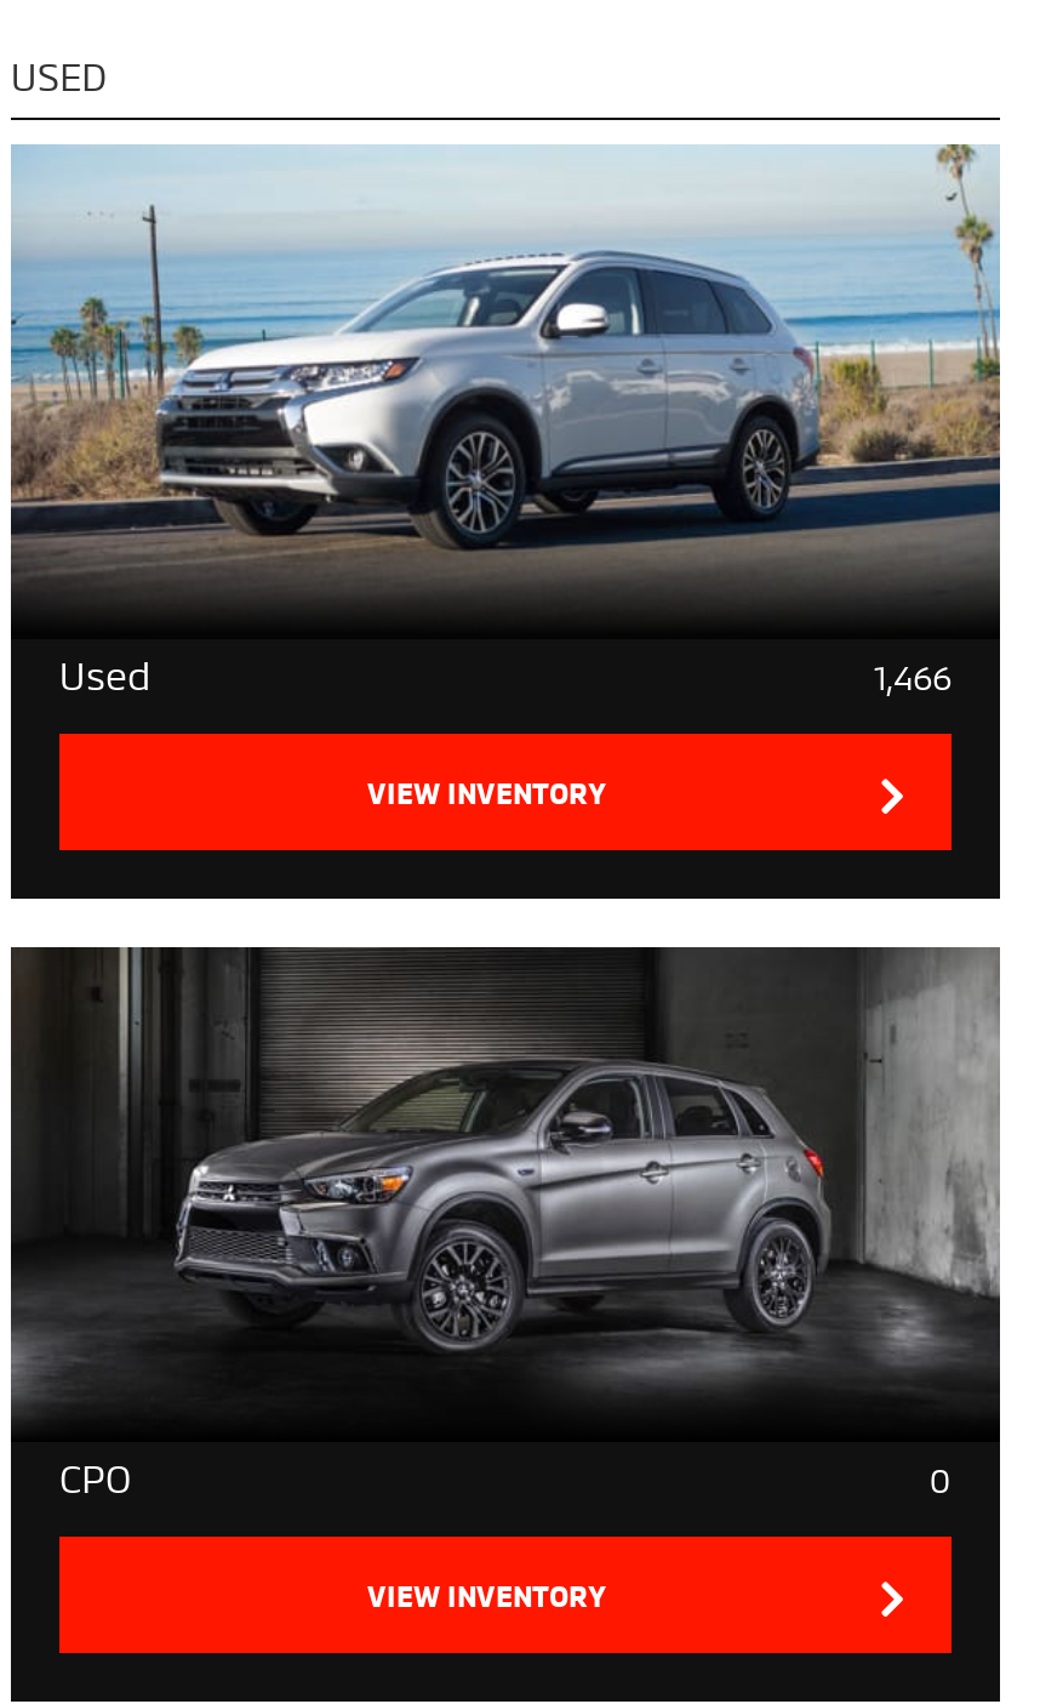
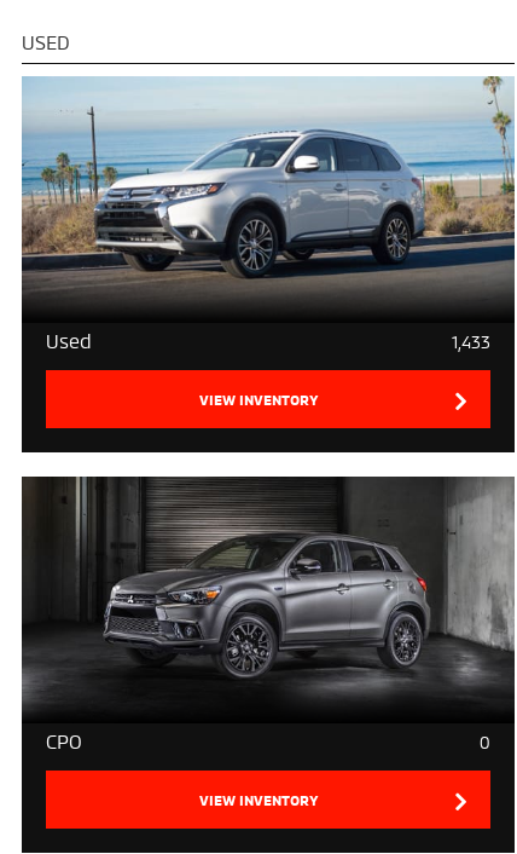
- 1,466
+ 1,433
